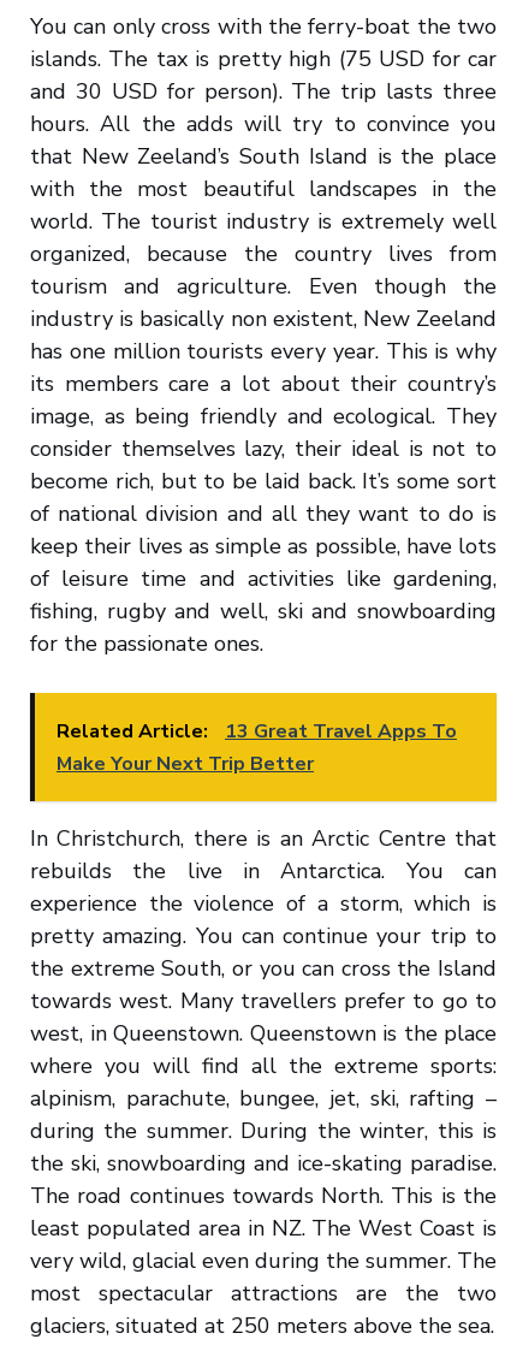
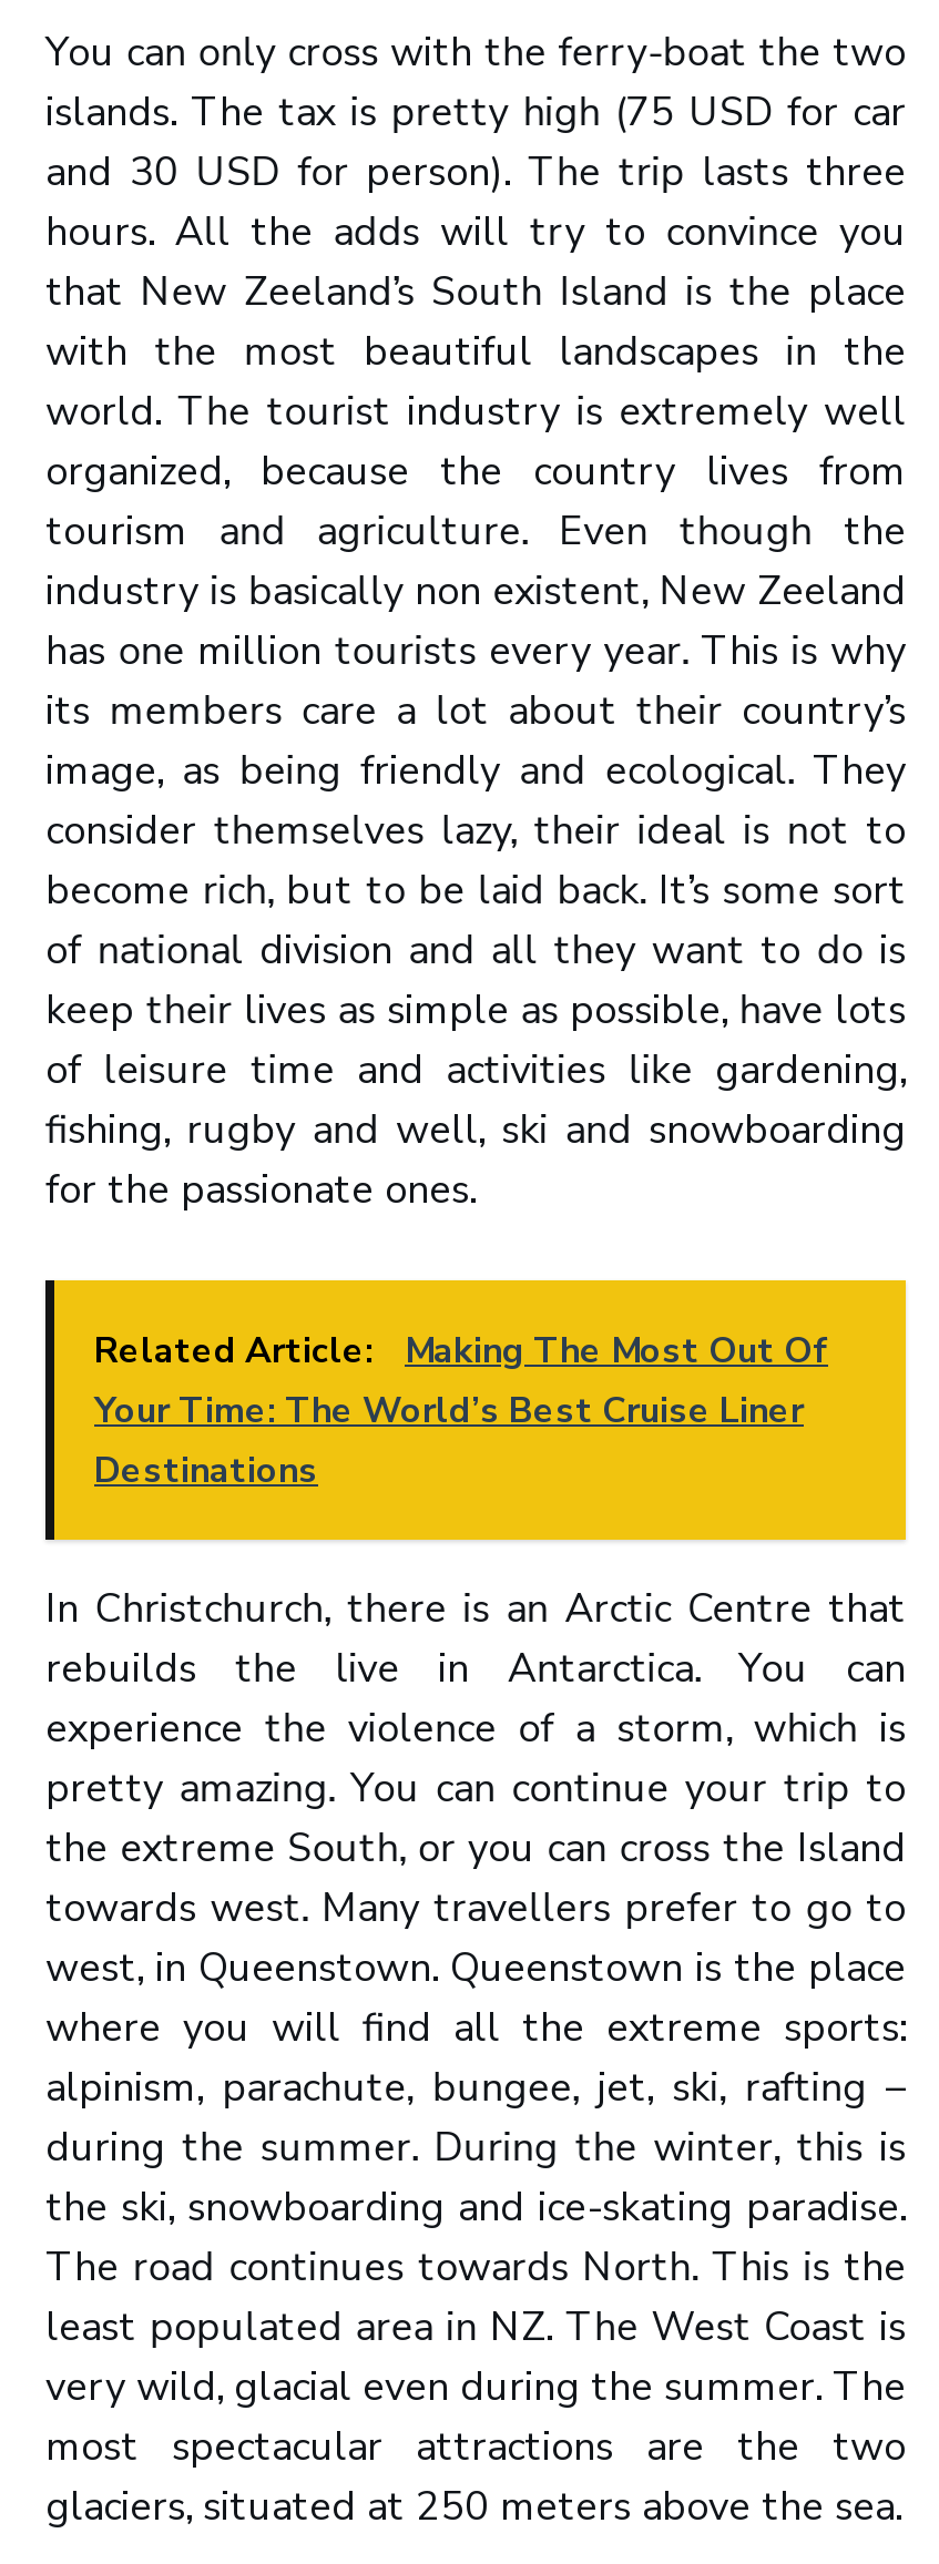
- Related Article: 13 Great Travel Apps To
- Make Your Next Trip Better
+ Related Article: Making The Most Out Of
+ Your Time: The World’s Best Cruise Liner
+ Destinations
